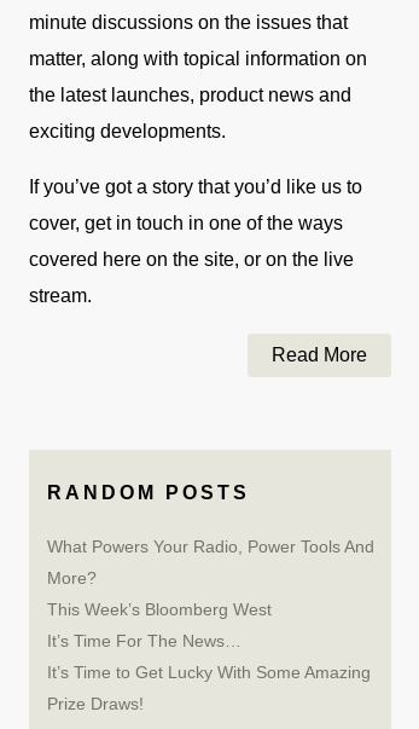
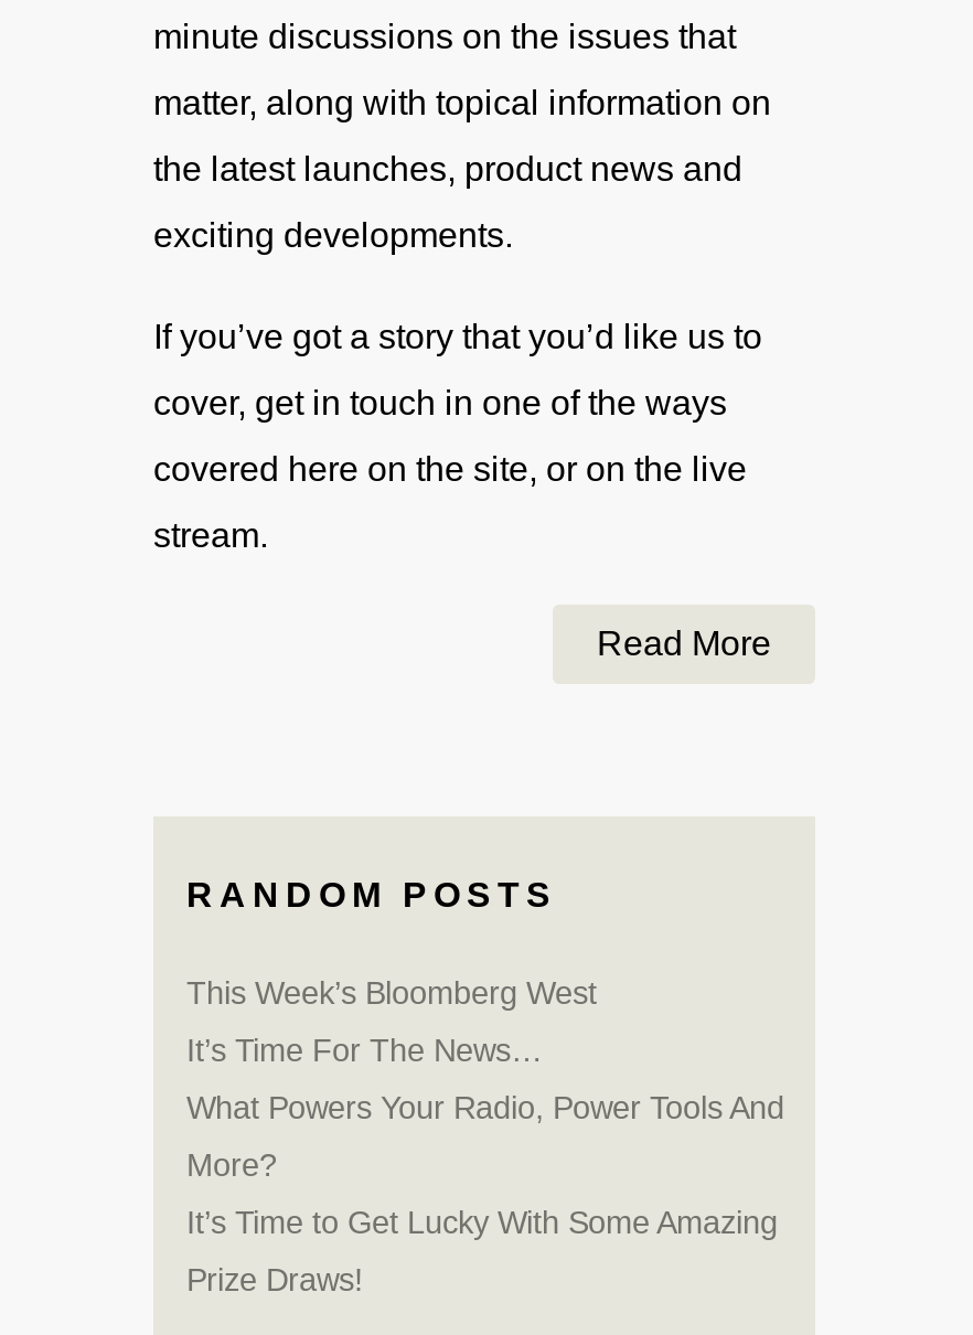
moved down: What Powers Your Radio, Power Tools And | More?

moved up: This Week’s Bloomberg West | It’s Time For The News…
